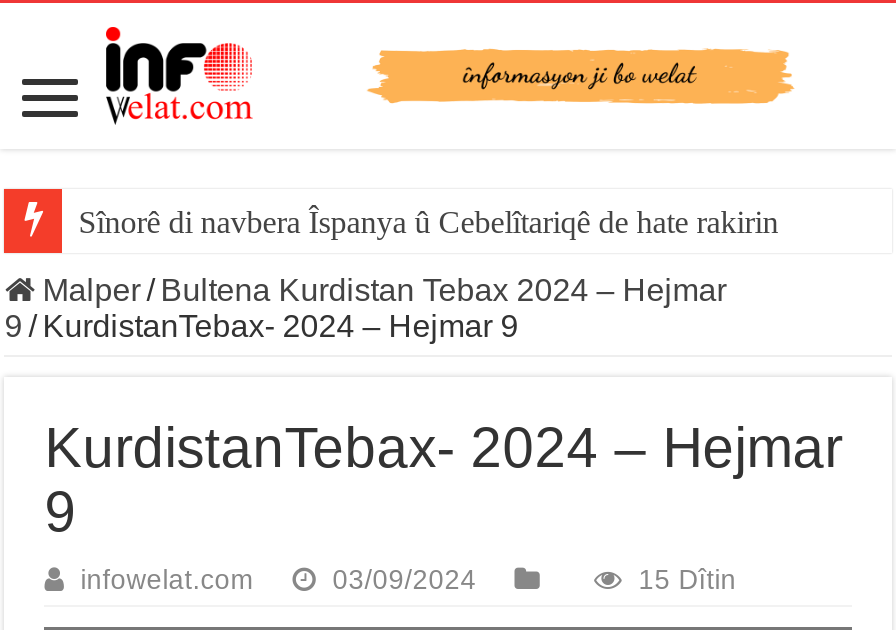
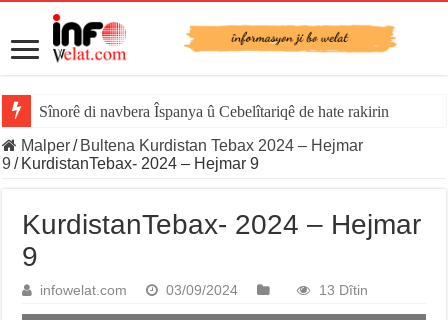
- 15 Dîtin
+ 13 Dîtin
